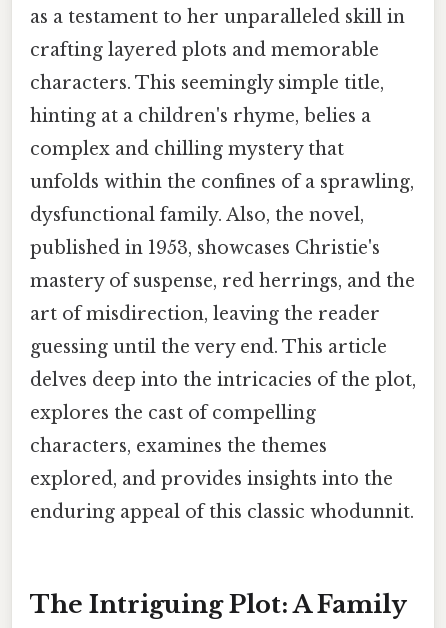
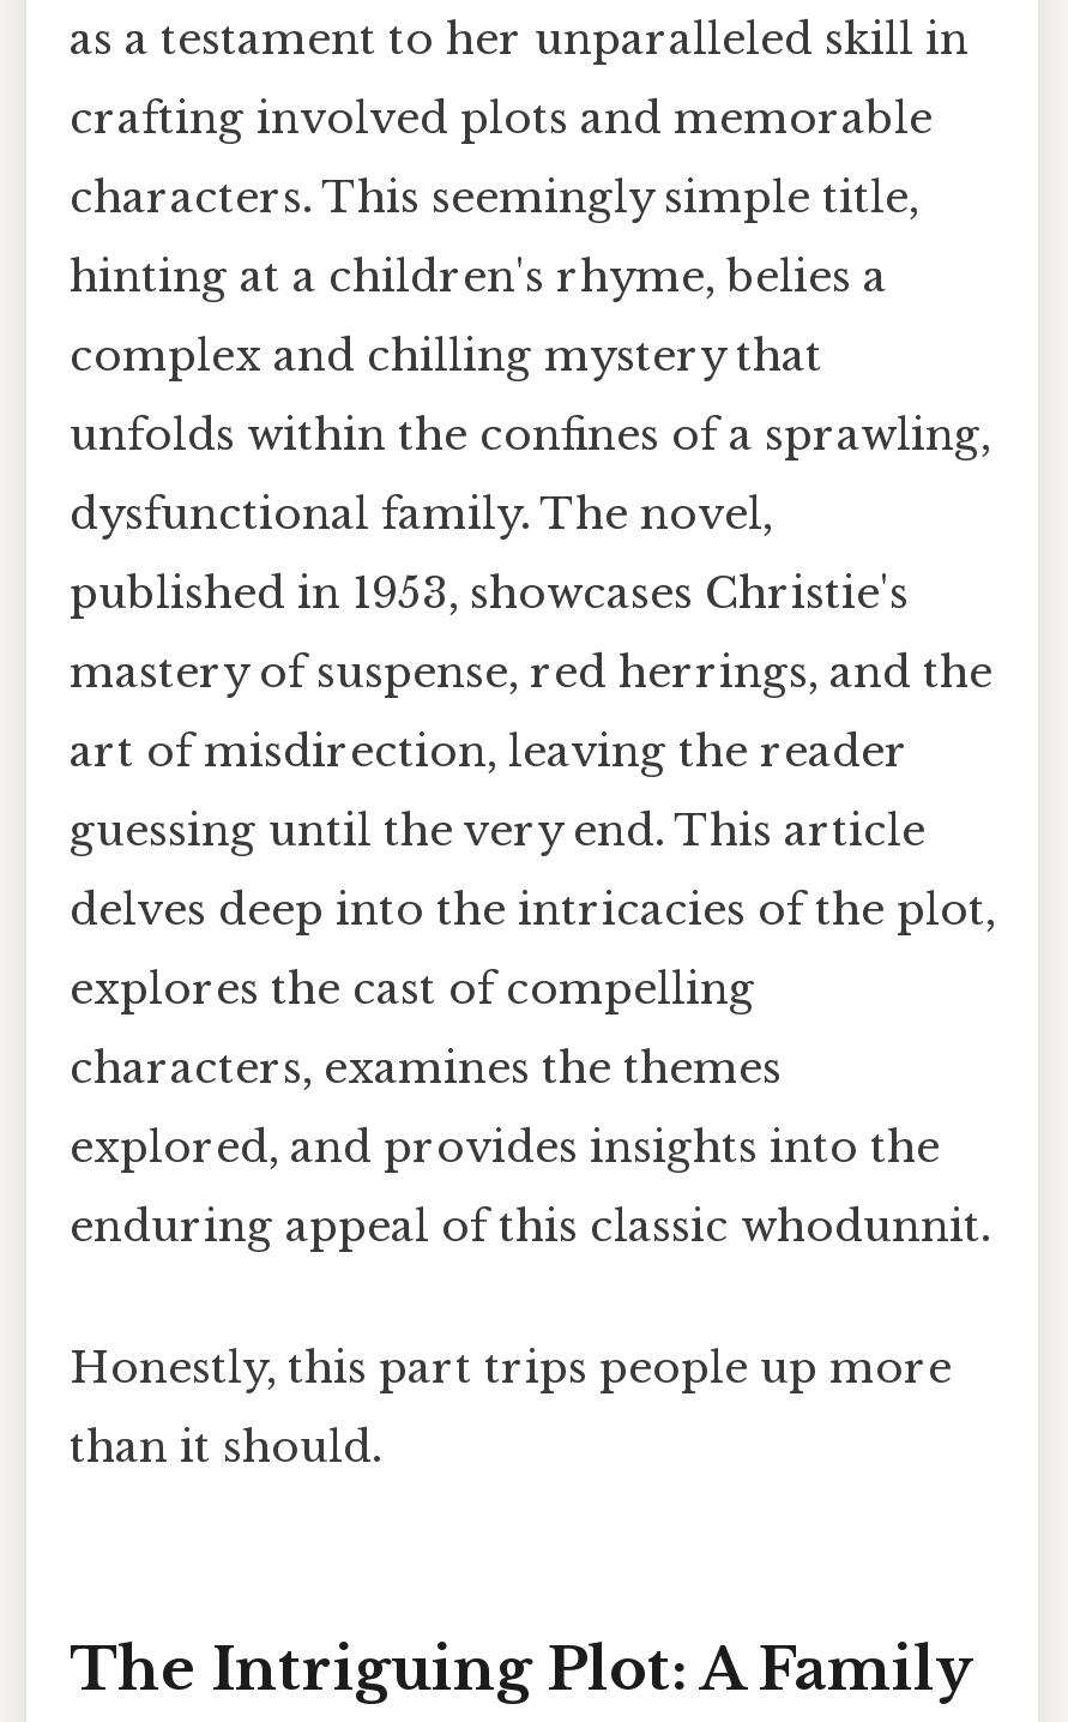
- crafting layered plots and memorable
+ crafting involved plots and memorable

- dysfunctional family. Also, the novel,
+ dysfunctional family. The novel,

+ Honestly, this part trips people up more
+ than it should.
